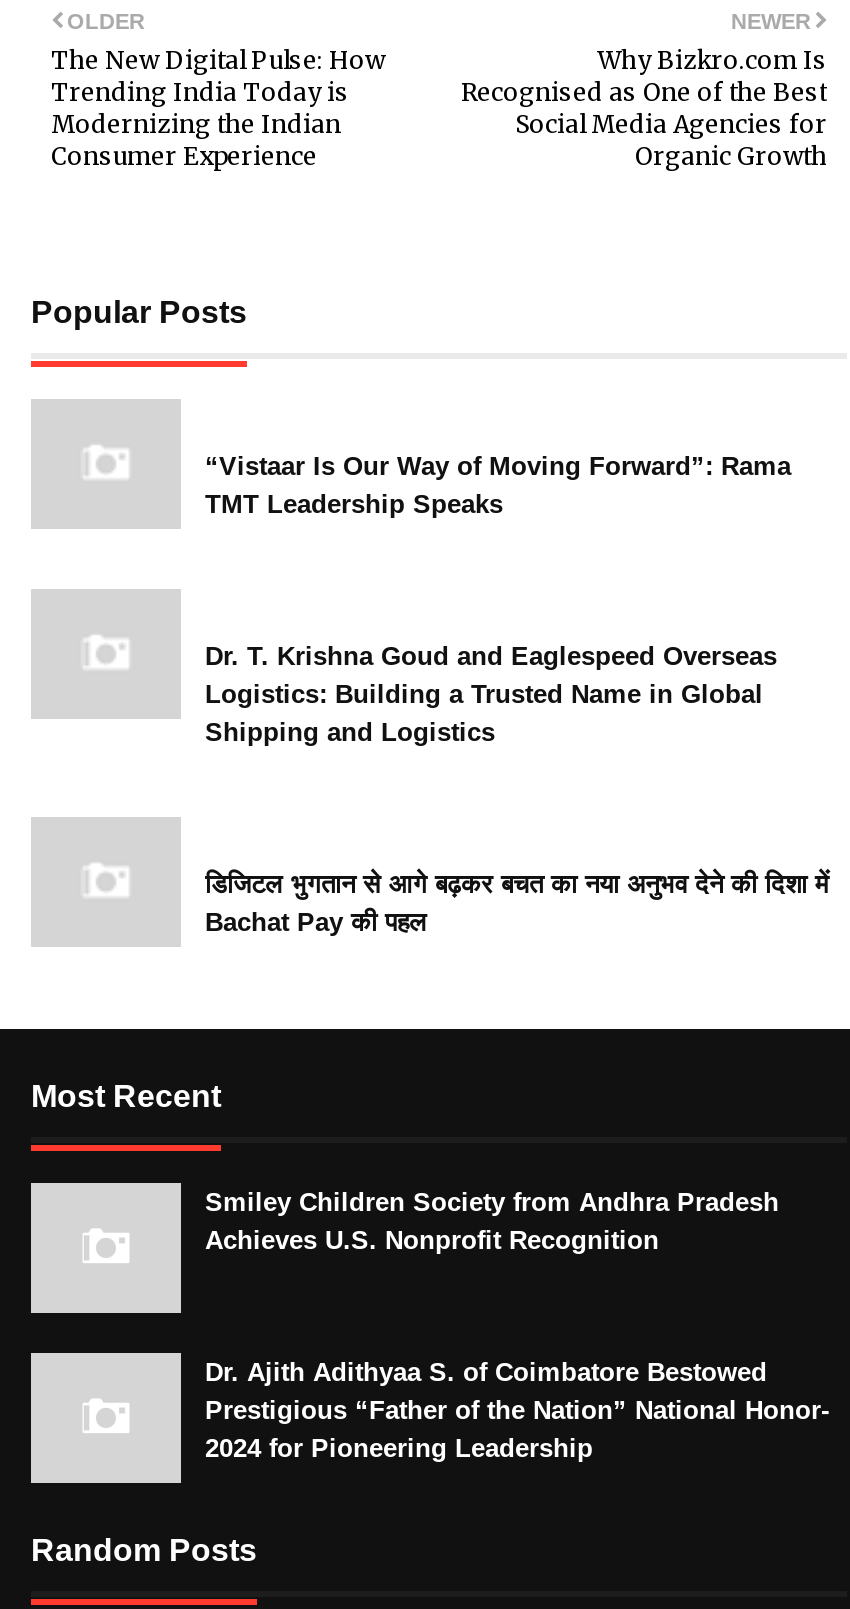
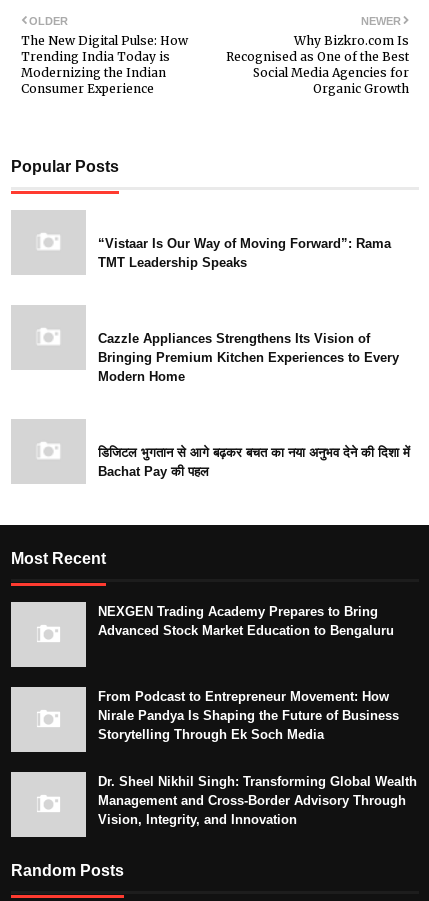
- Dr. T. Krishna Goud and Eaglespeed Overseas
- Logistics: Building a Trusted Name in Global
- Shipping and Logistics
+ Cazzle Appliances Strengthens Its Vision of
+ Bringing Premium Kitchen Experiences to Every
+ Modern Home

- Smiley Children Society from Andhra Pradesh
- Achieves U.S. Nonprofit Recognition
+ NEXGEN Trading Academy Prepares to Bring
+ Advanced Stock Market Education to Bengaluru

- Dr. Ajith Adithyaa S. of Coimbatore Bestowed
- Prestigious “Father of the Nation” National Honor-
- 2024 for Pioneering Leadership
+ From Podcast to Entrepreneur Movement: How
+ Nirale Pandya Is Shaping the Future of Business
+ Storytelling Through Ek Soch Media
+ Dr. Sheel Nikhil Singh: Transforming Global Wealth
+ Management and Cross-Border Advisory Through
+ Vision, Integrity, and Innovation
